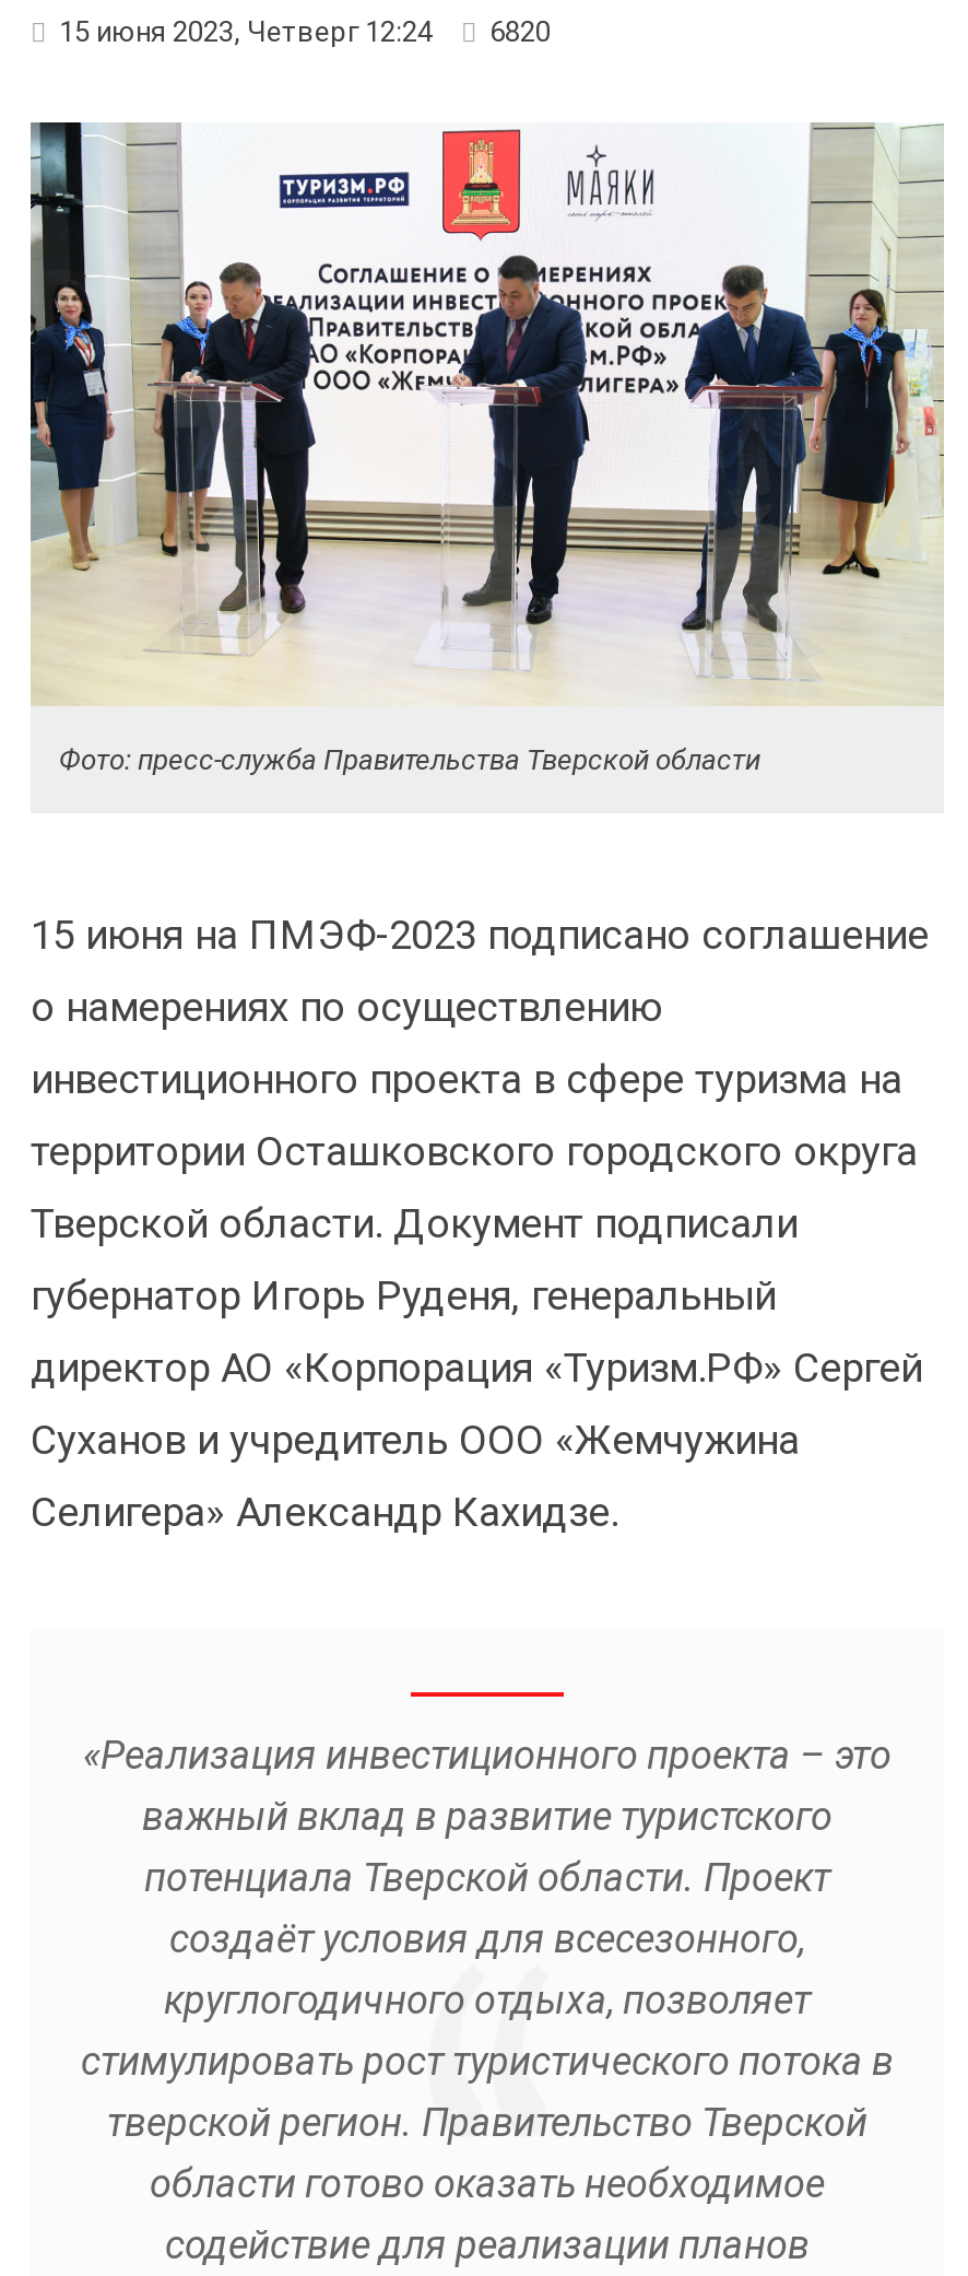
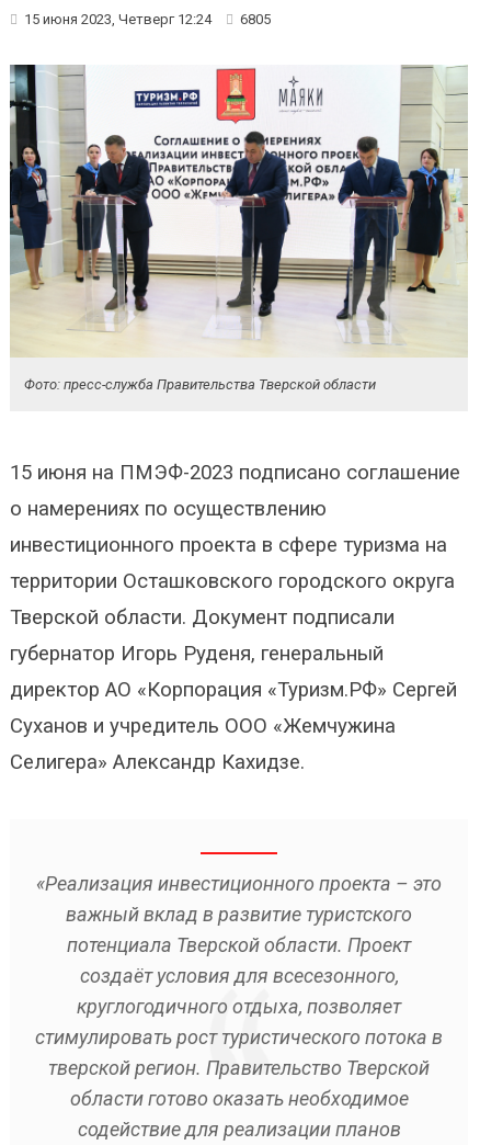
- 15 июня 2023, Четверг 12:24 6820
+ 15 июня 2023, Четверг 12:24 6805
